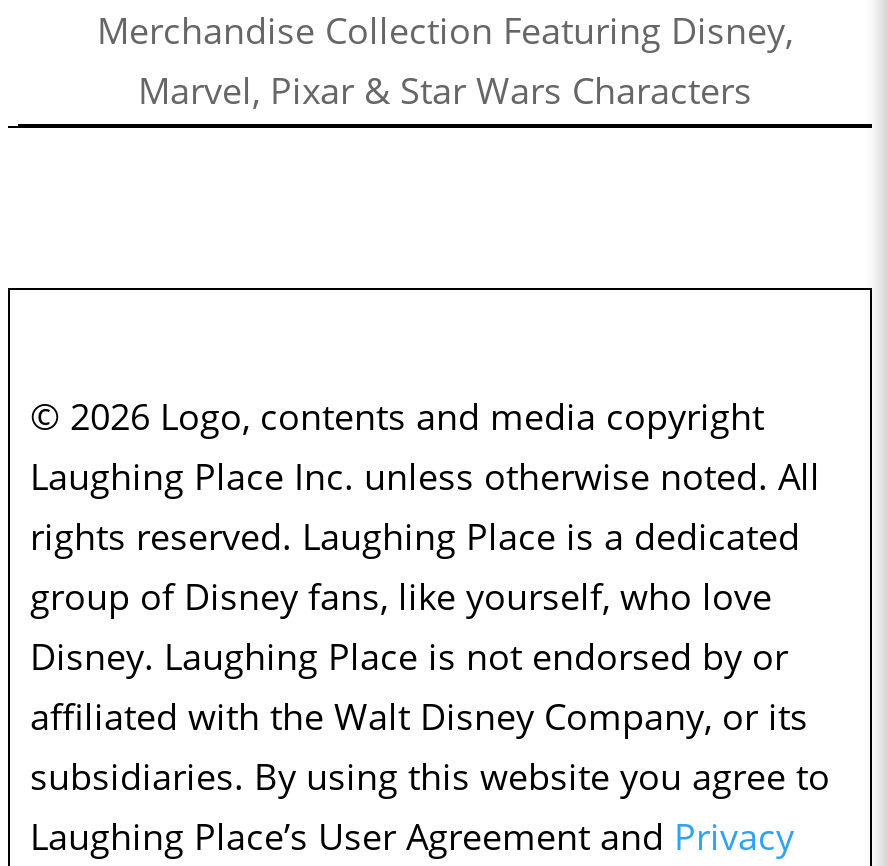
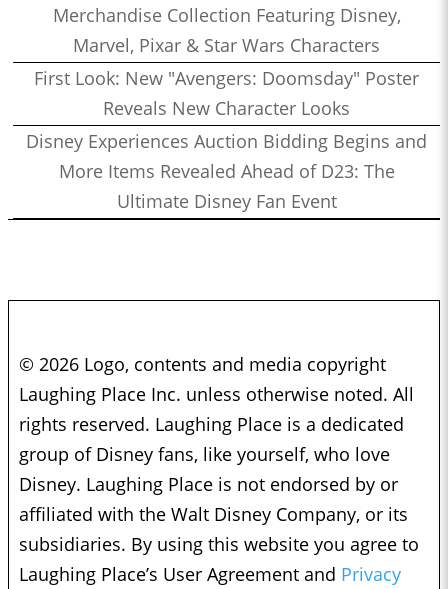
+ First Look: New "Avengers: Doomsday" Poster
+ Reveals New Character Looks
+ Disney Experiences Auction Bidding Begins and
+ More Items Revealed Ahead of D23: The
+ Ultimate Disney Fan Event
